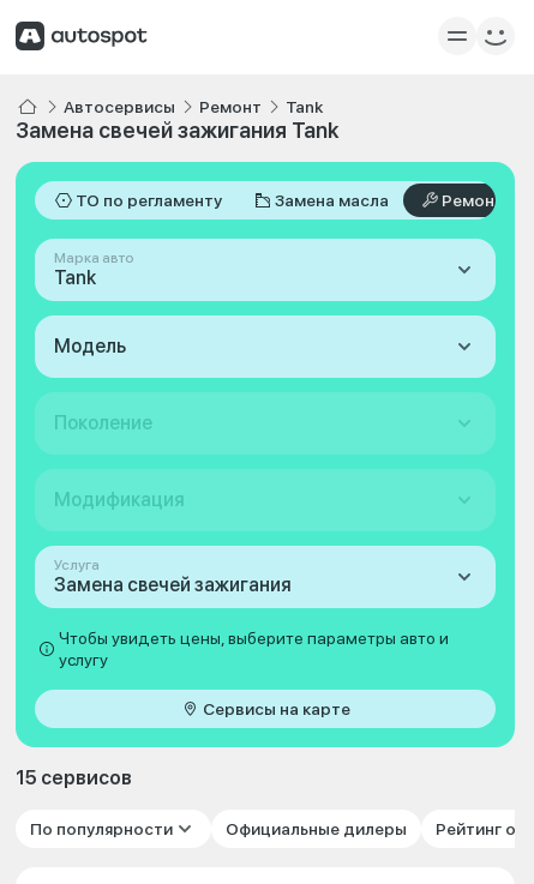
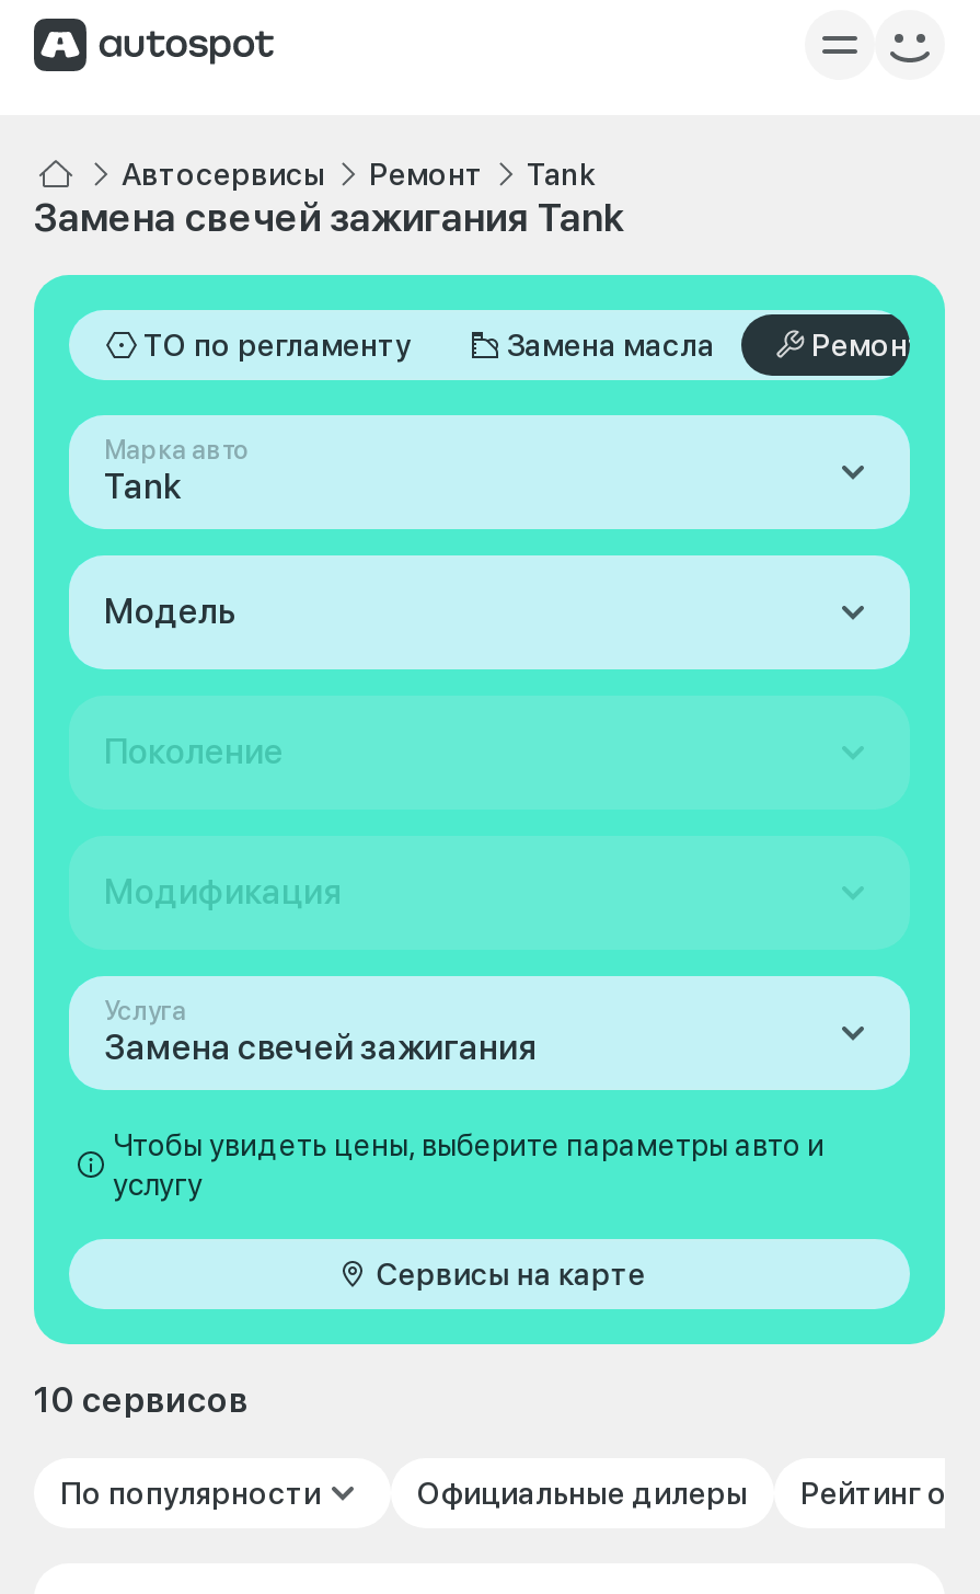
- 15 сервисов
+ 10 сервисов
